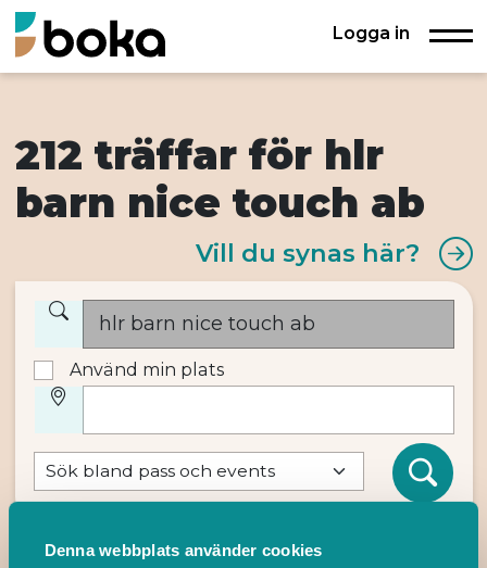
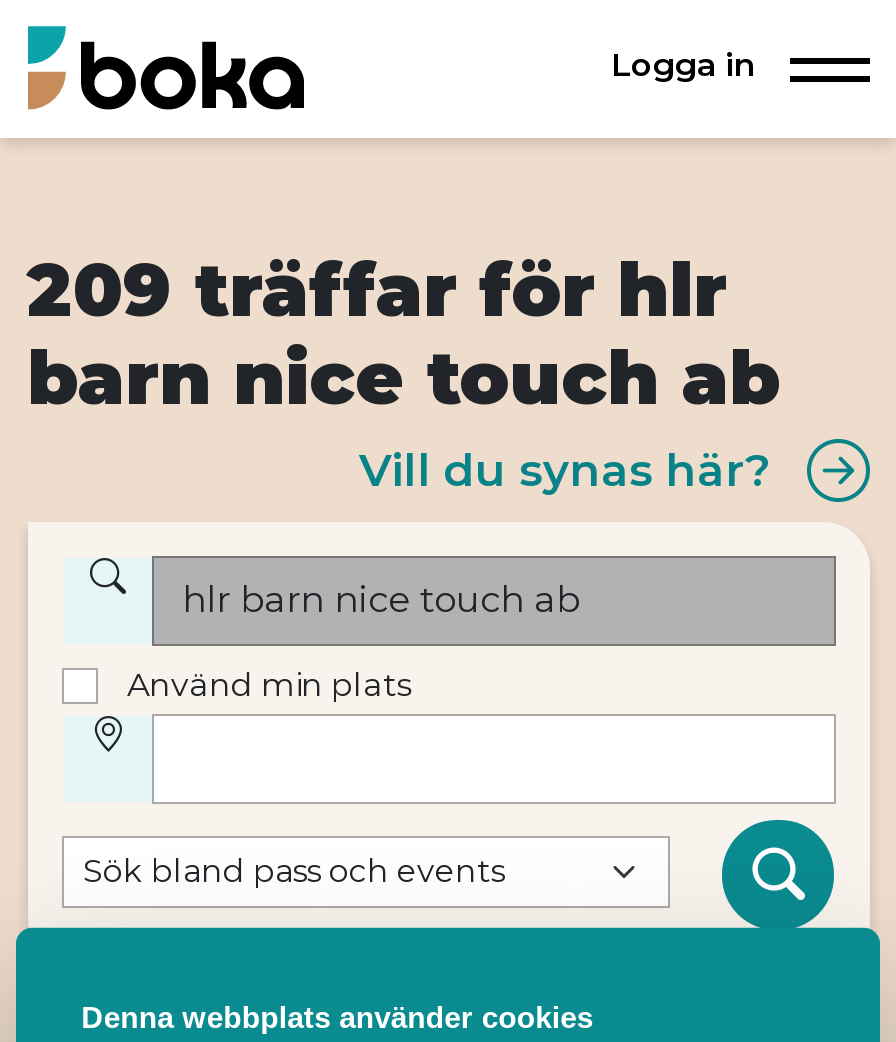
- 212 träffar för hlr
+ 209 träffar för hlr
